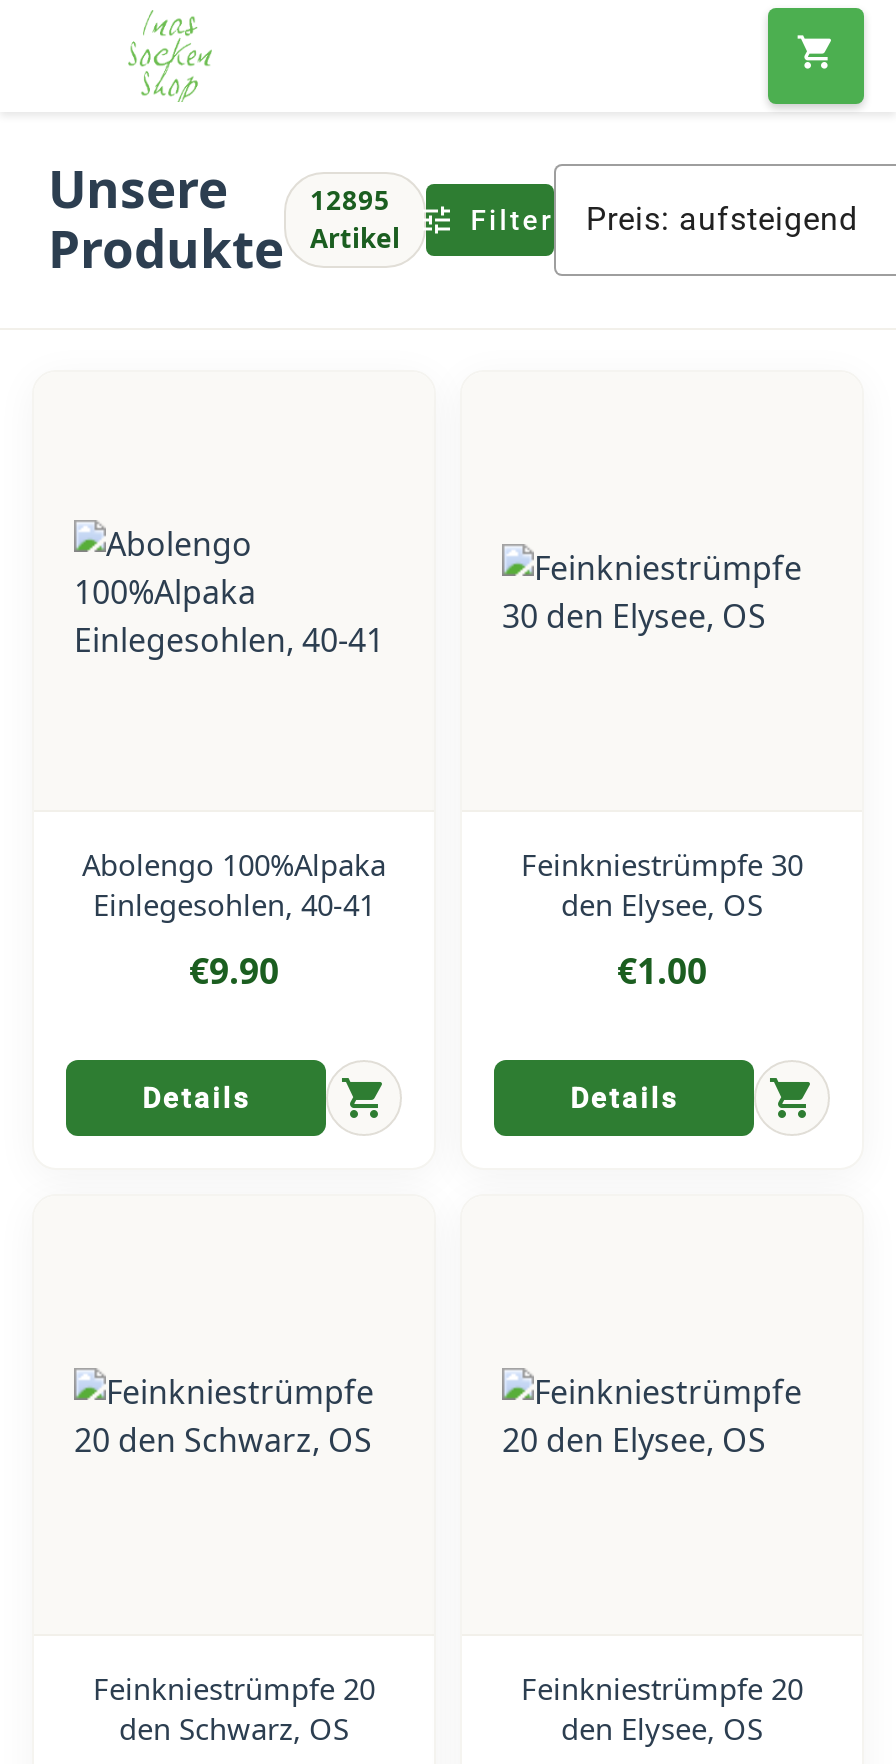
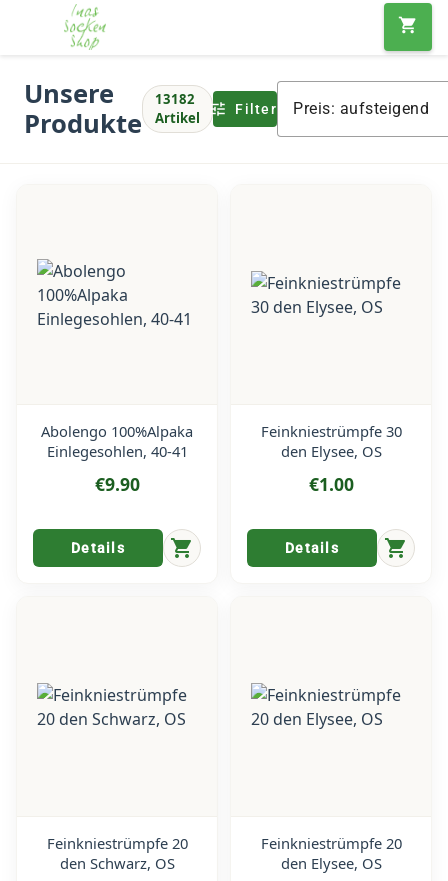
- 12895
+ 13182
